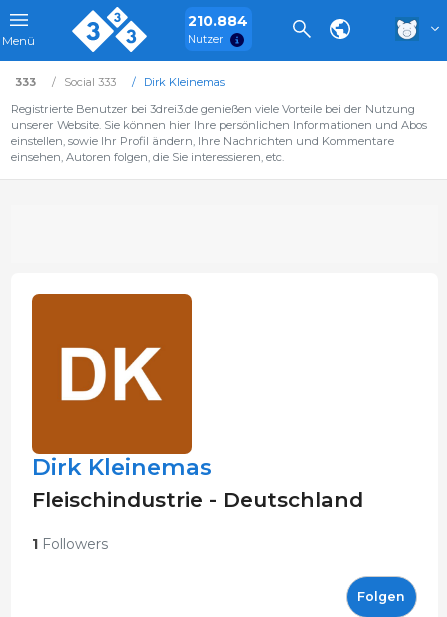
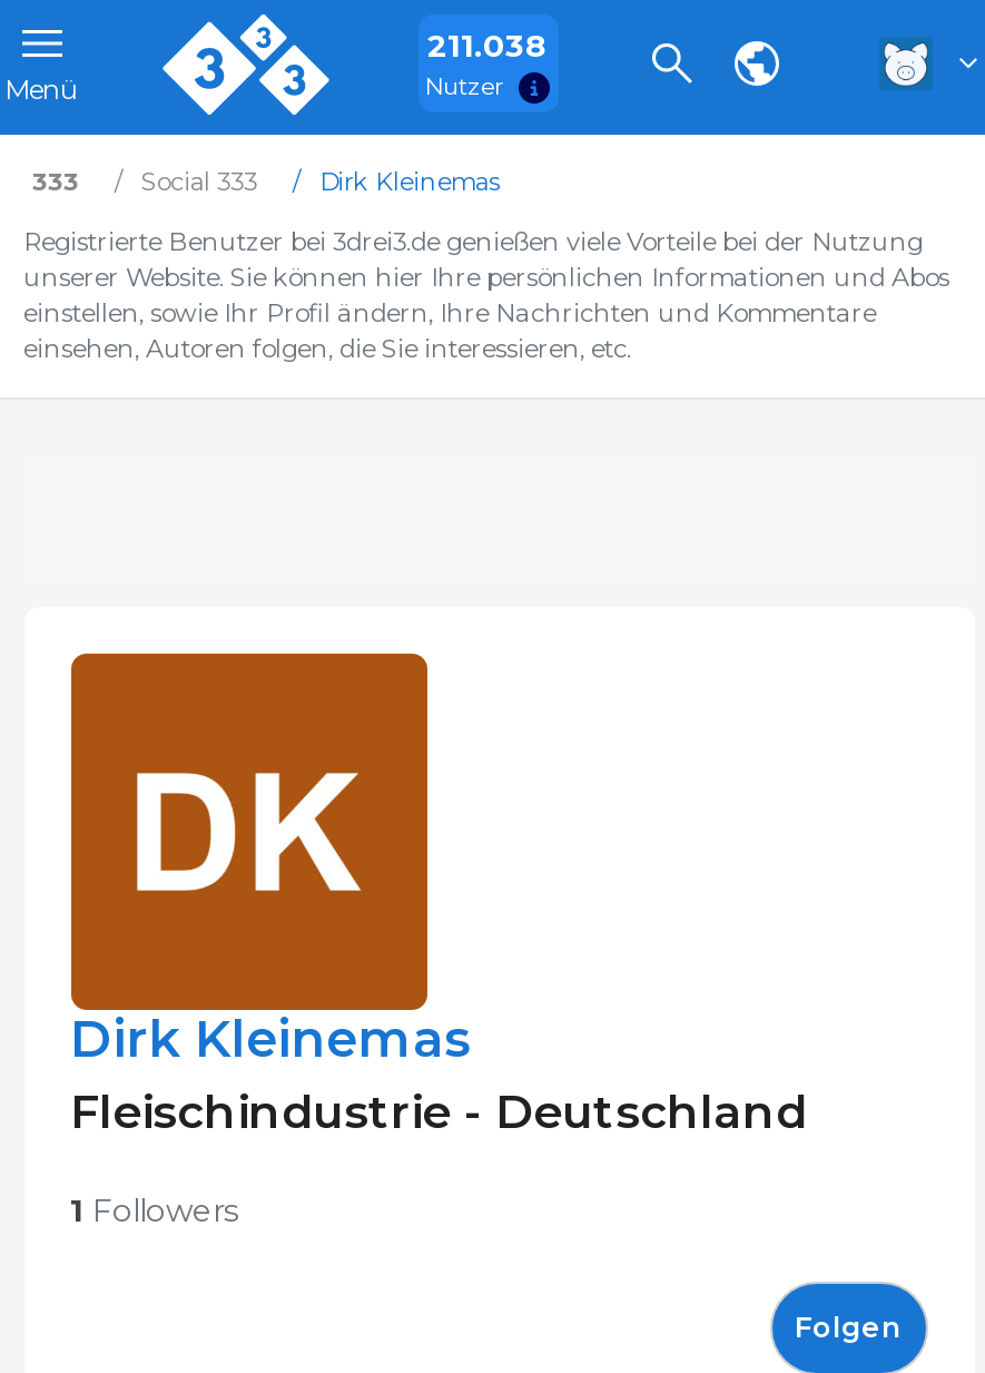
- 210.884
+ 211.038
